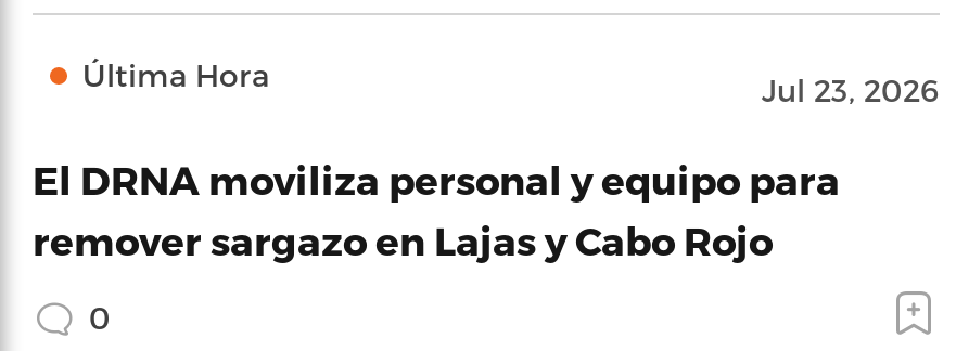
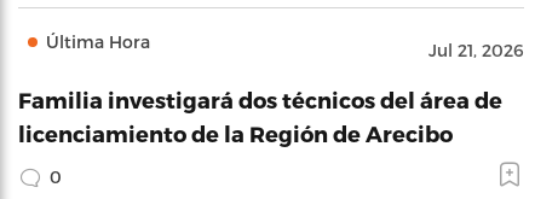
- Jul 23, 2026
+ Jul 21, 2026

- El DRNA moviliza personal y equipo para
- remover sargazo en Lajas y Cabo Rojo
+ Familia investigará dos técnicos del área de
+ licenciamiento de la Región de Arecibo
